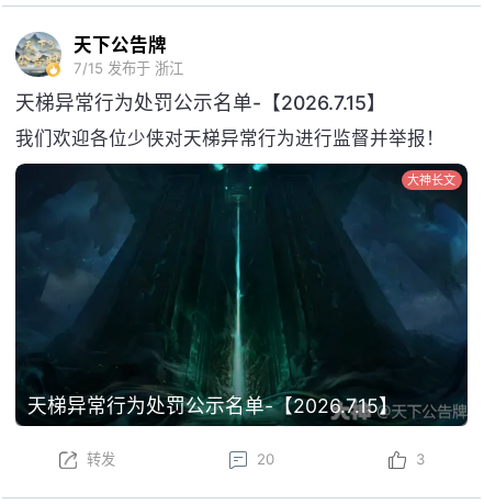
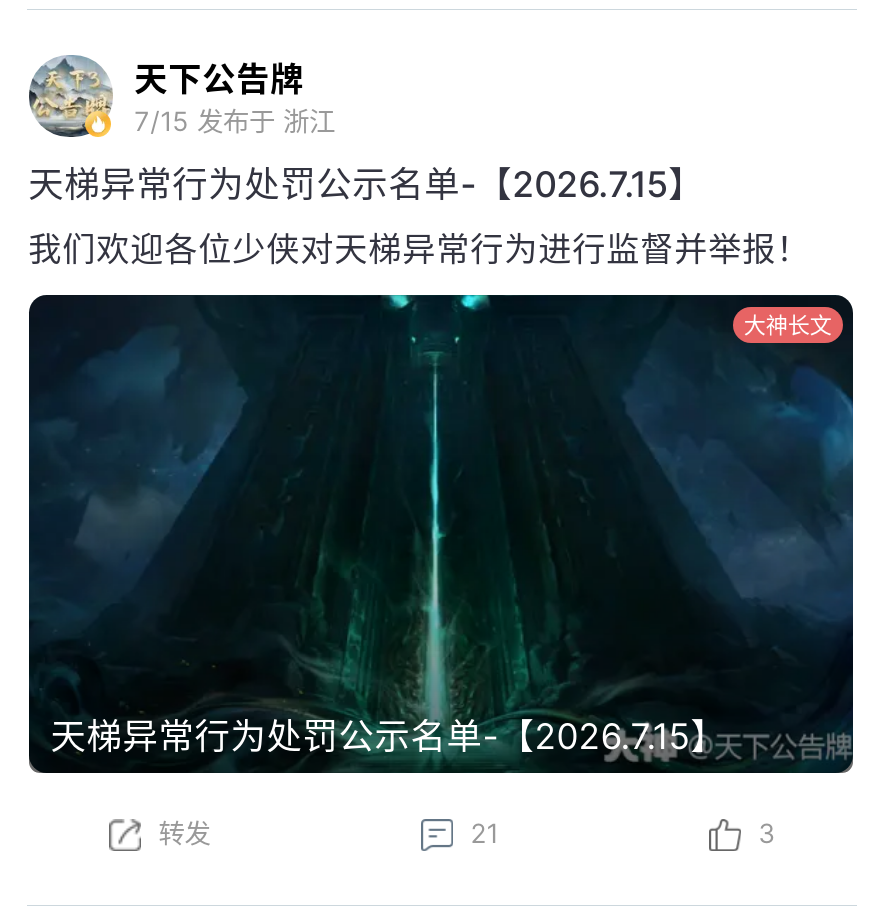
- 20
+ 21
